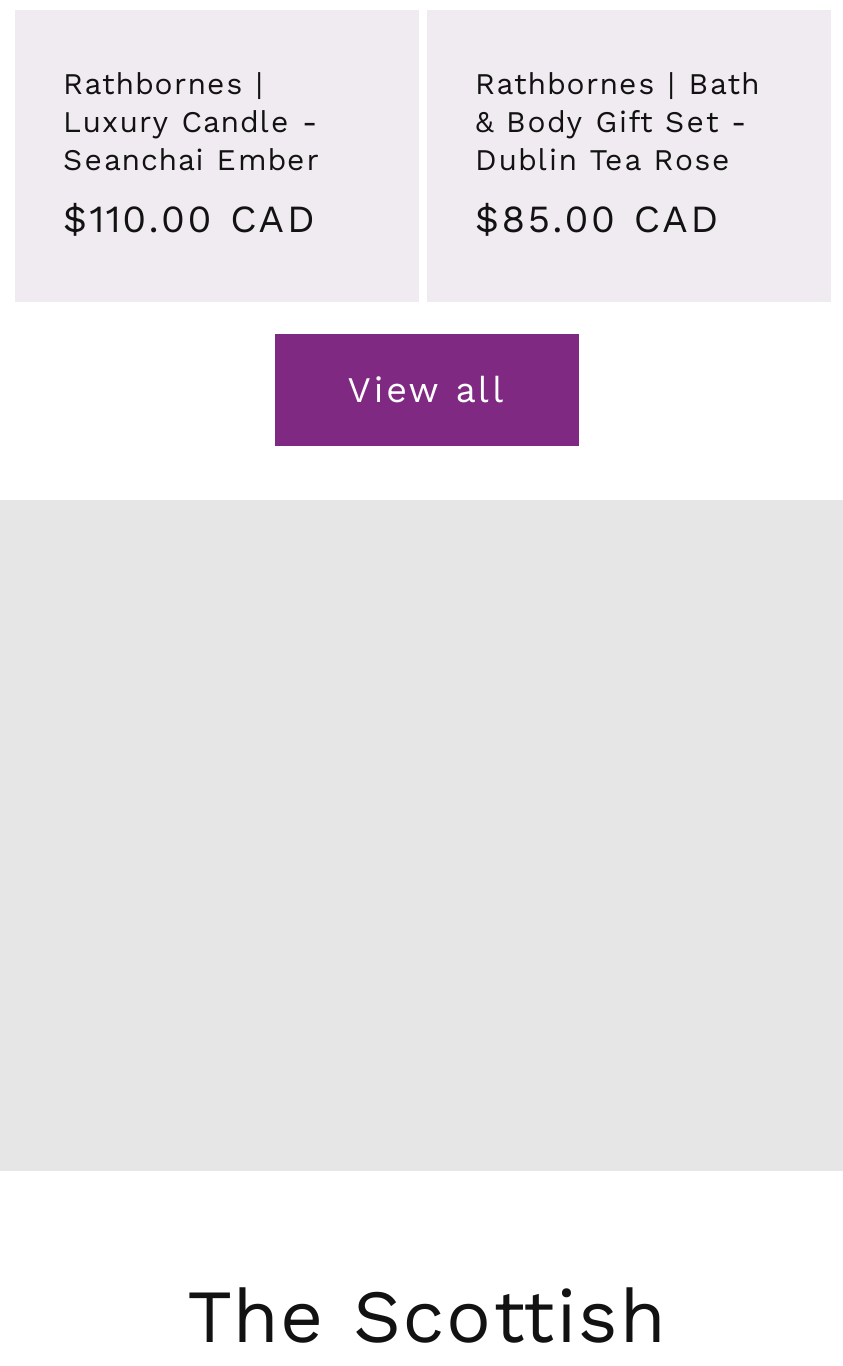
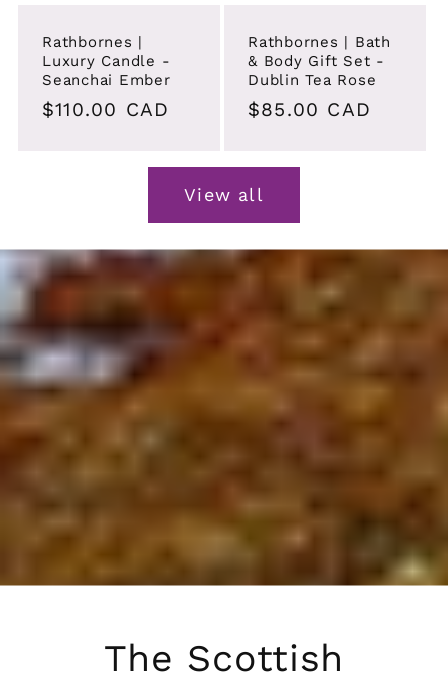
+ [image]
